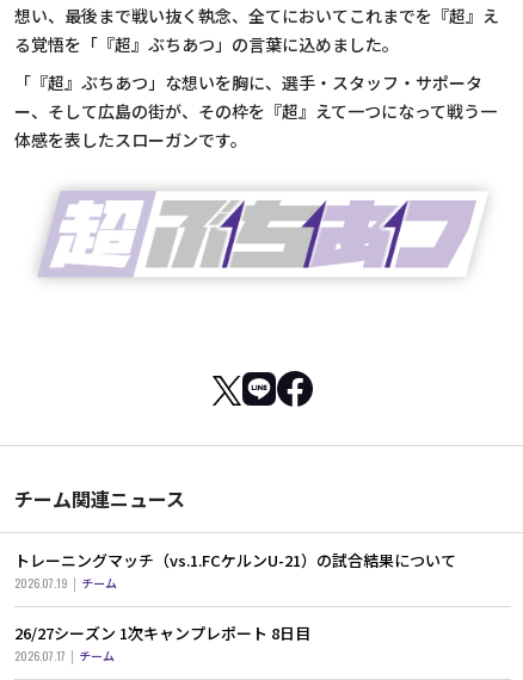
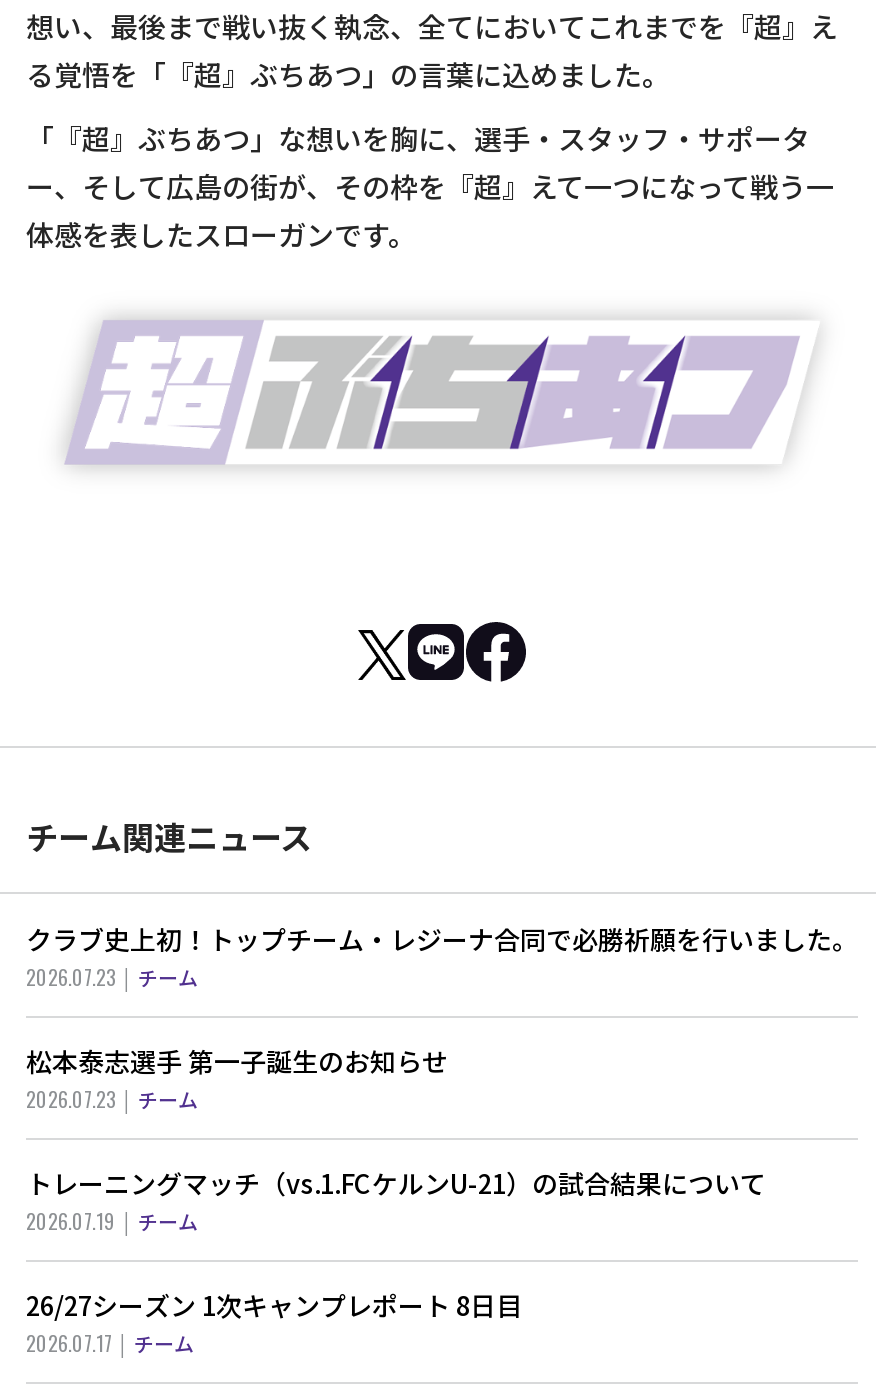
+ クラブ史上初！トップチーム・レジーナ合同で必勝祈願を行いました。
+ 2026.07.23
+ チーム
+ 松本泰志選手 第一子誕生のお知らせ
+ 2026.07.23
+ チーム
